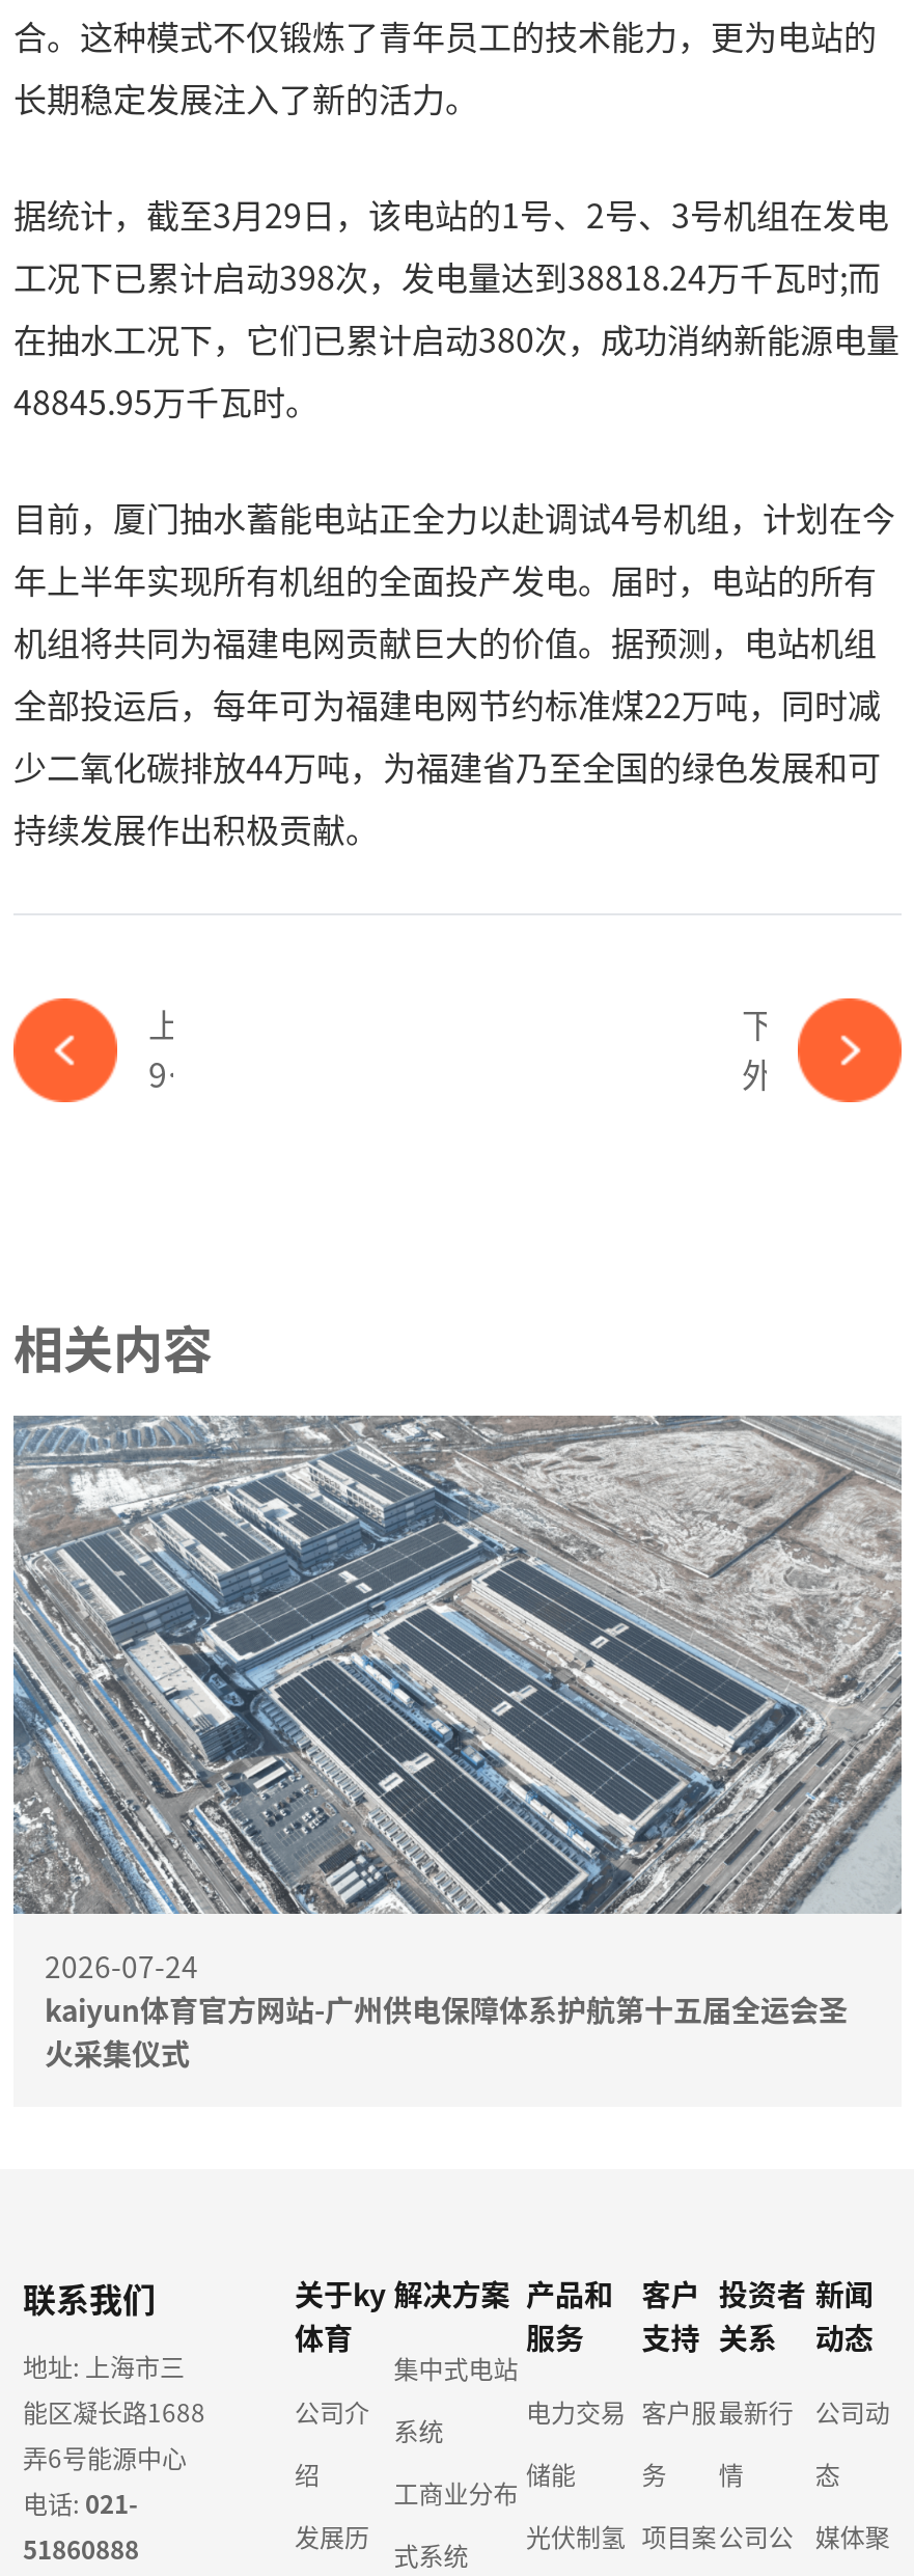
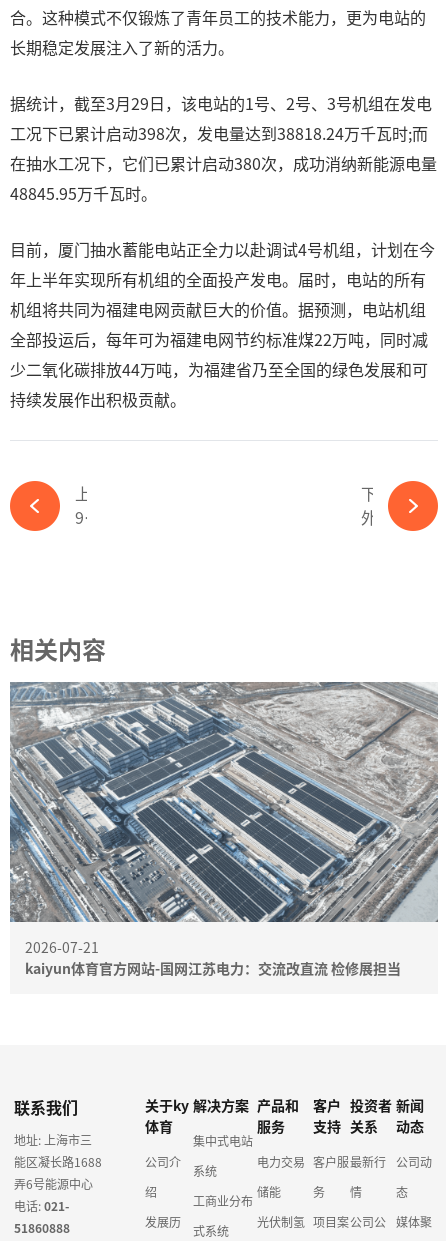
- 2026-07-24
- kaiyun体育官方网站-广州供电保障体系护航第十五届全运会圣
- 火采集仪式
+ 2026-07-21
+ kaiyun体育官方网站-国网江苏电力：交流改直流 检修展担当
